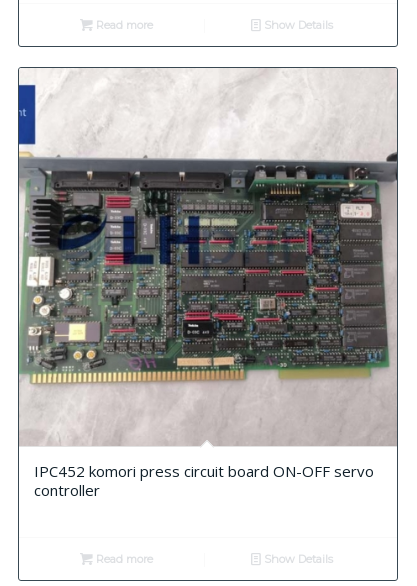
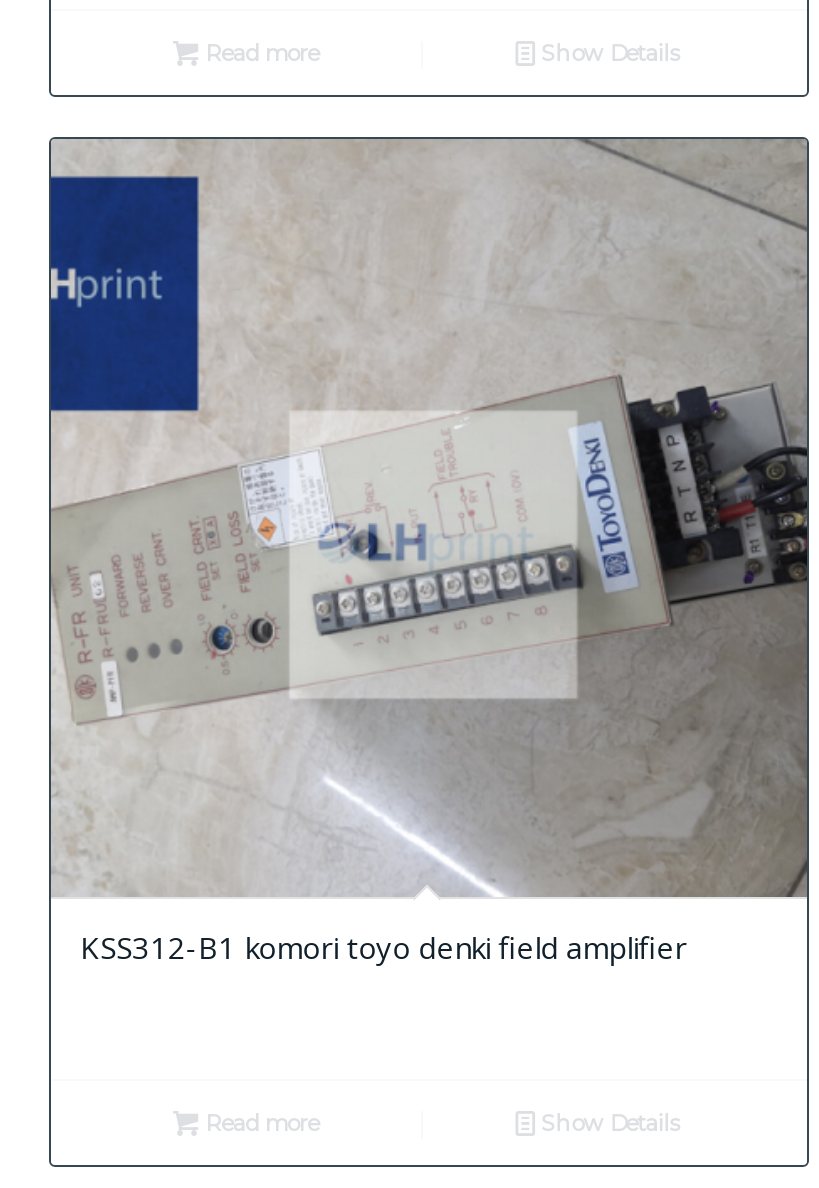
- [image]
- IPC452 komori press circuit board ON-OFF servo
- controller
+ [image]
+ KSS312-B1 komori toyo denki field amplifier
